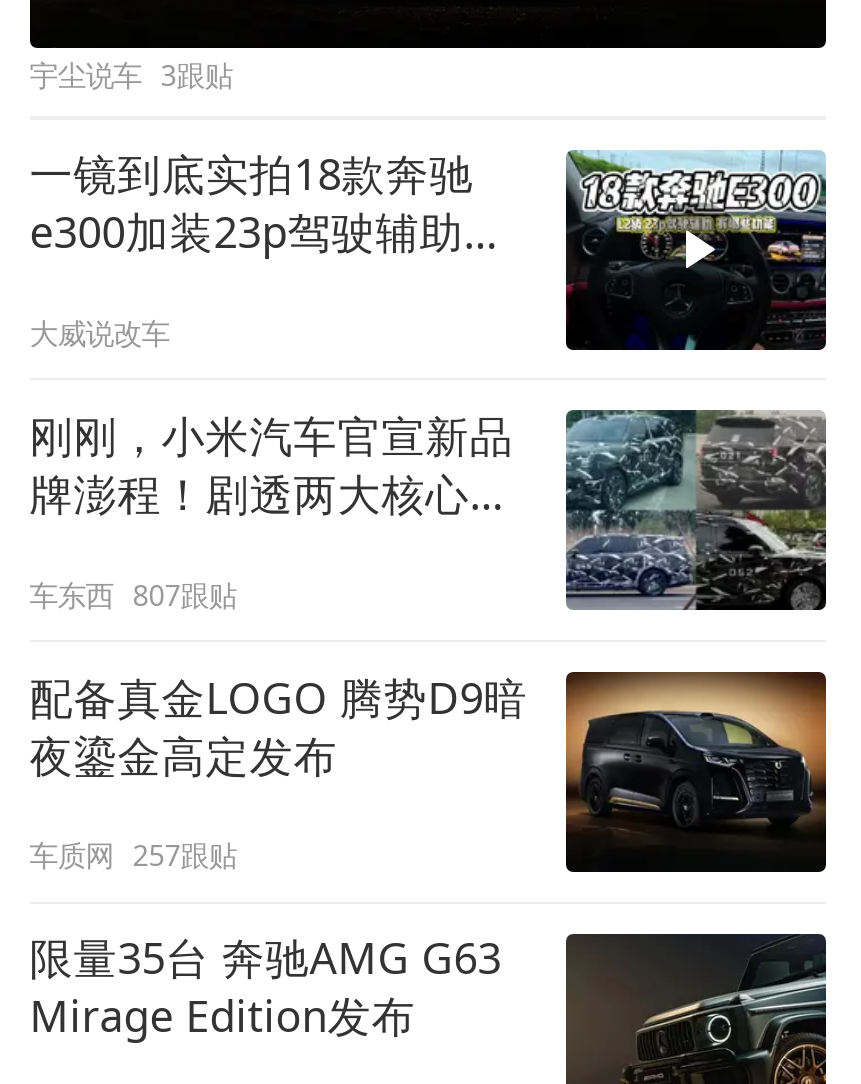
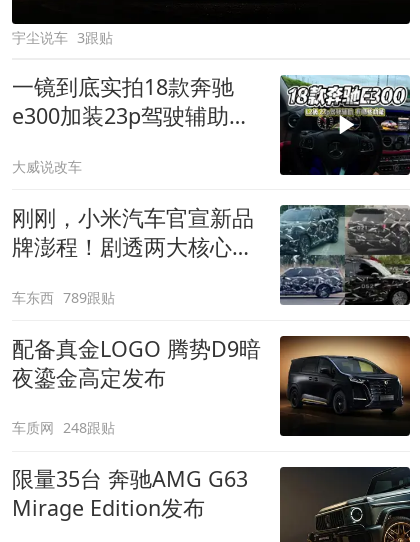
- 车东西 807跟贴
+ 车东西 789跟贴

- 车质网 257跟贴
+ 车质网 248跟贴
